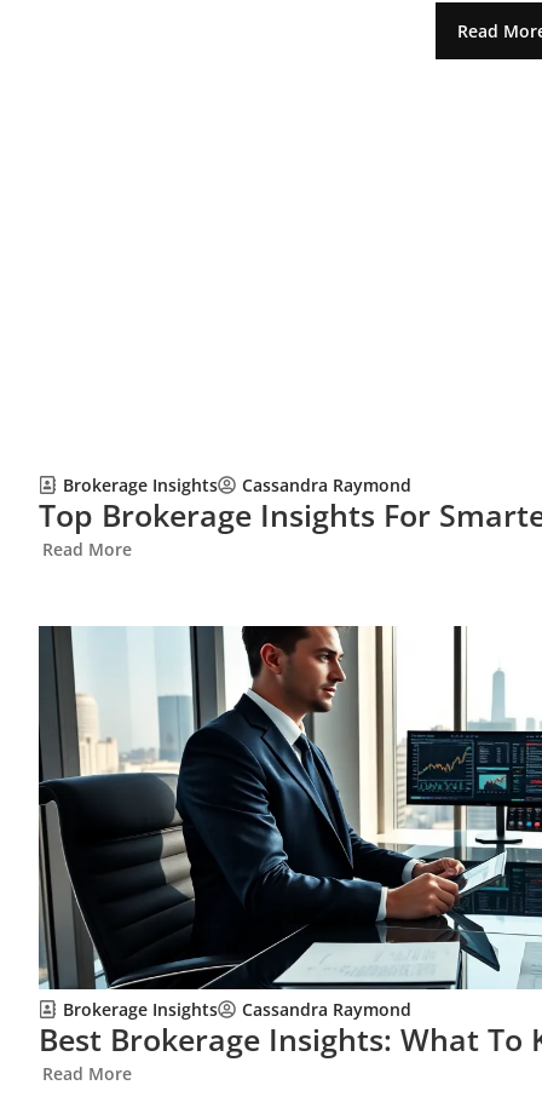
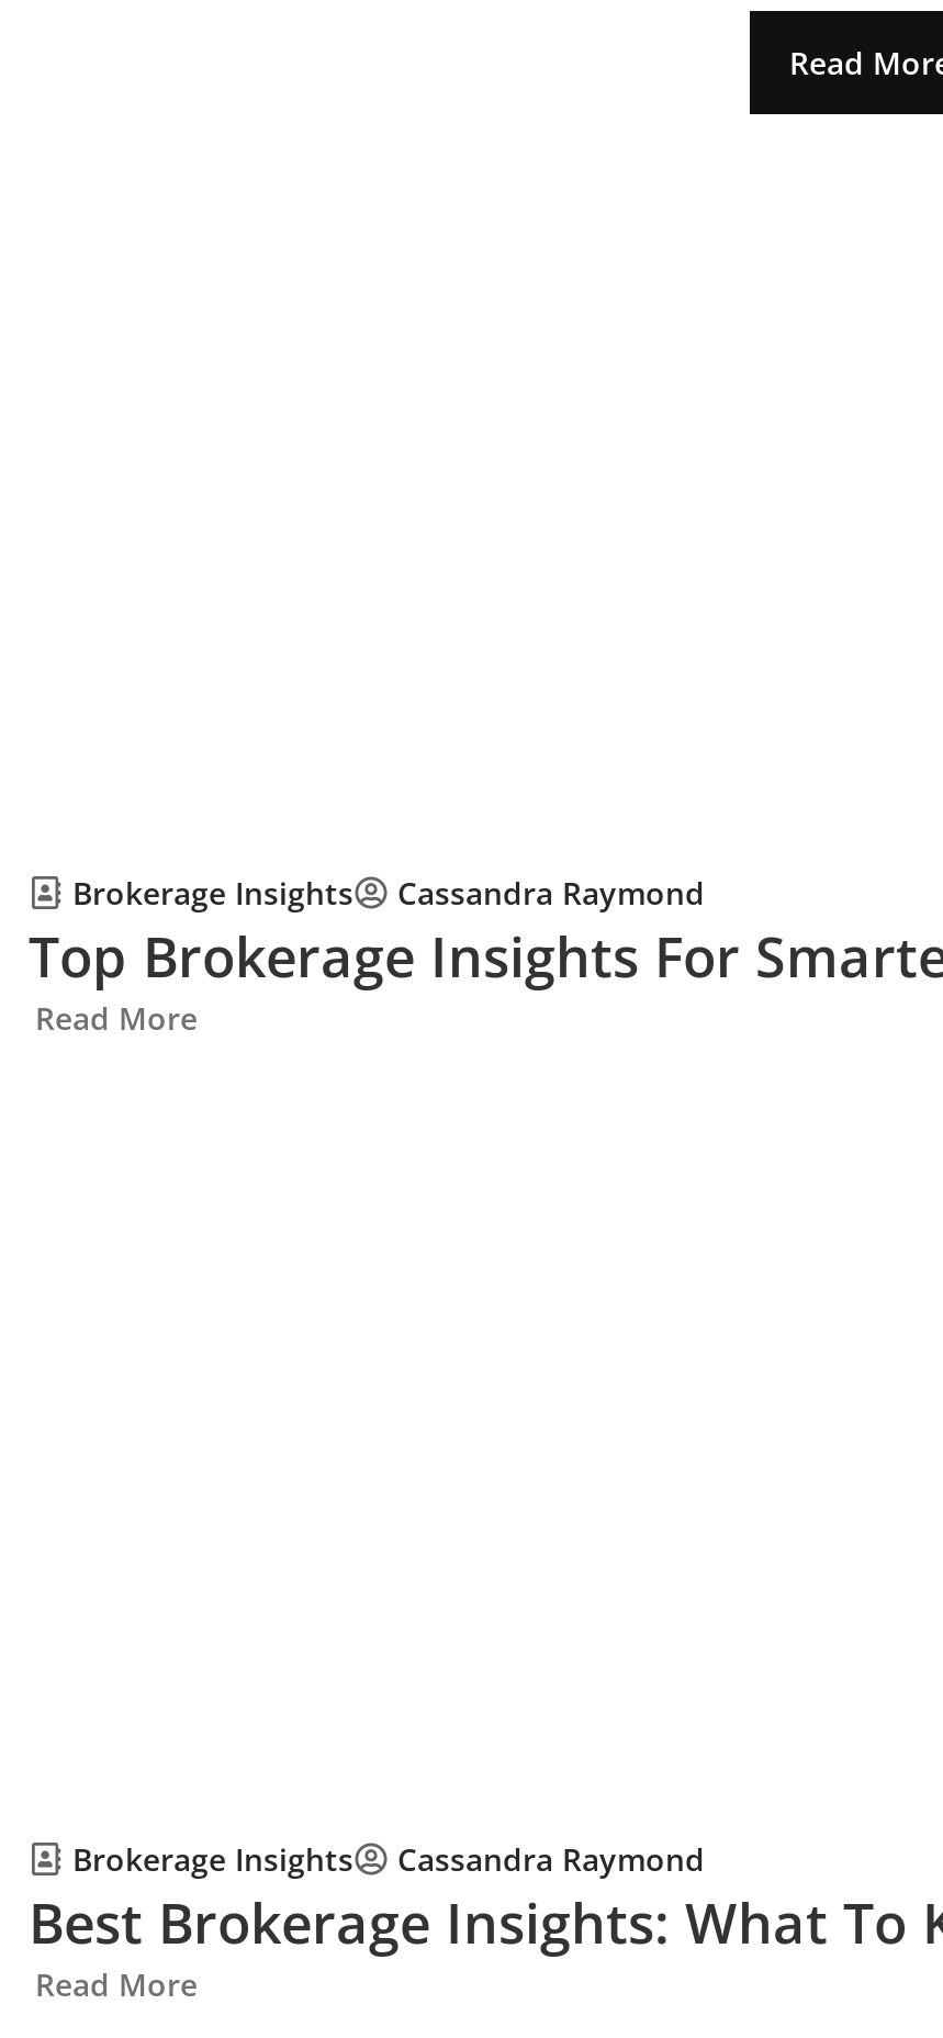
- [image]
